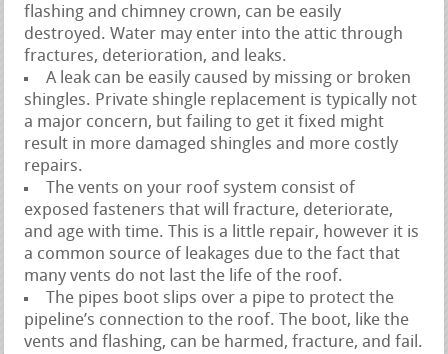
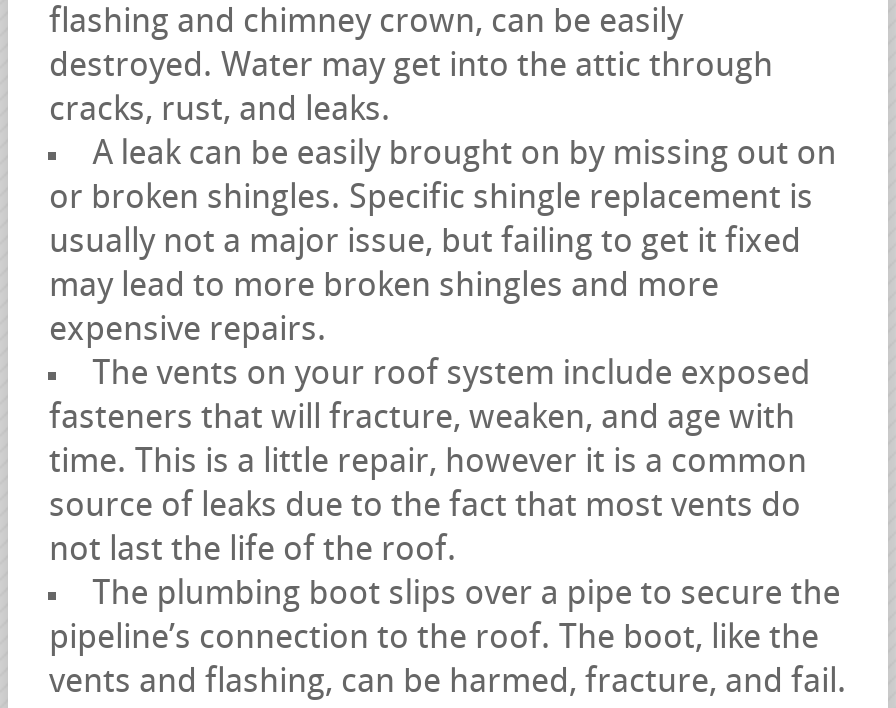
- destroyed. Water may enter into the attic through
- fractures, deterioration, and leaks.
- A leak can be easily caused by missing or broken
- shingles. Private shingle replacement is typically not
- a major concern, but failing to get it fixed might
- result in more damaged shingles and more costly
- repairs.
- The vents on your roof system consist of
- exposed fasteners that will fracture, deteriorate,
- and age with time. This is a little repair, however it is
- a common source of leakages due to the fact that
- many vents do not last the life of the roof.
- The pipes boot slips over a pipe to protect the
+ destroyed. Water may get into the attic through
+ cracks, rust, and leaks.
+ A leak can be easily brought on by missing out on
+ or broken shingles. Specific shingle replacement is
+ usually not a major issue, but failing to get it fixed
+ may lead to more broken shingles and more
+ expensive repairs.
+ The vents on your roof system include exposed
+ fasteners that will fracture, weaken, and age with
+ time. This is a little repair, however it is a common
+ source of leaks due to the fact that most vents do
+ not last the life of the roof.
+ The plumbing boot slips over a pipe to secure the
